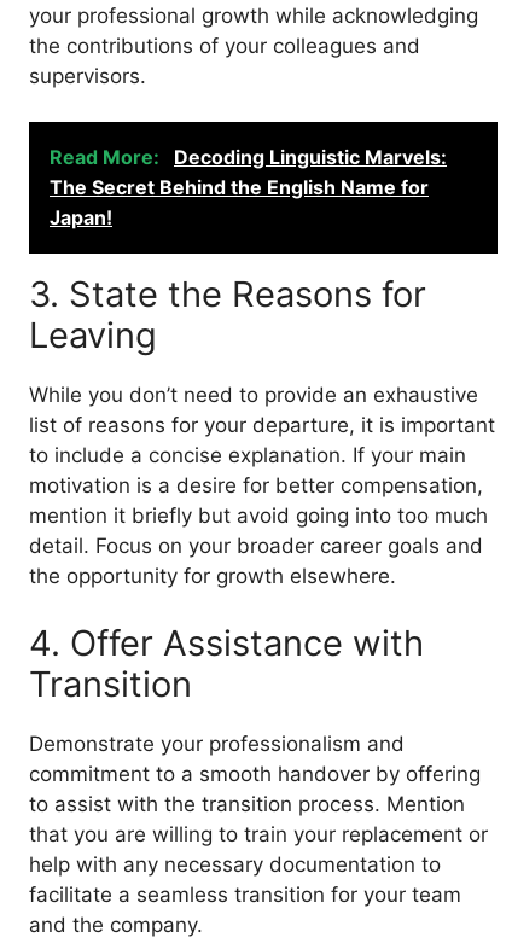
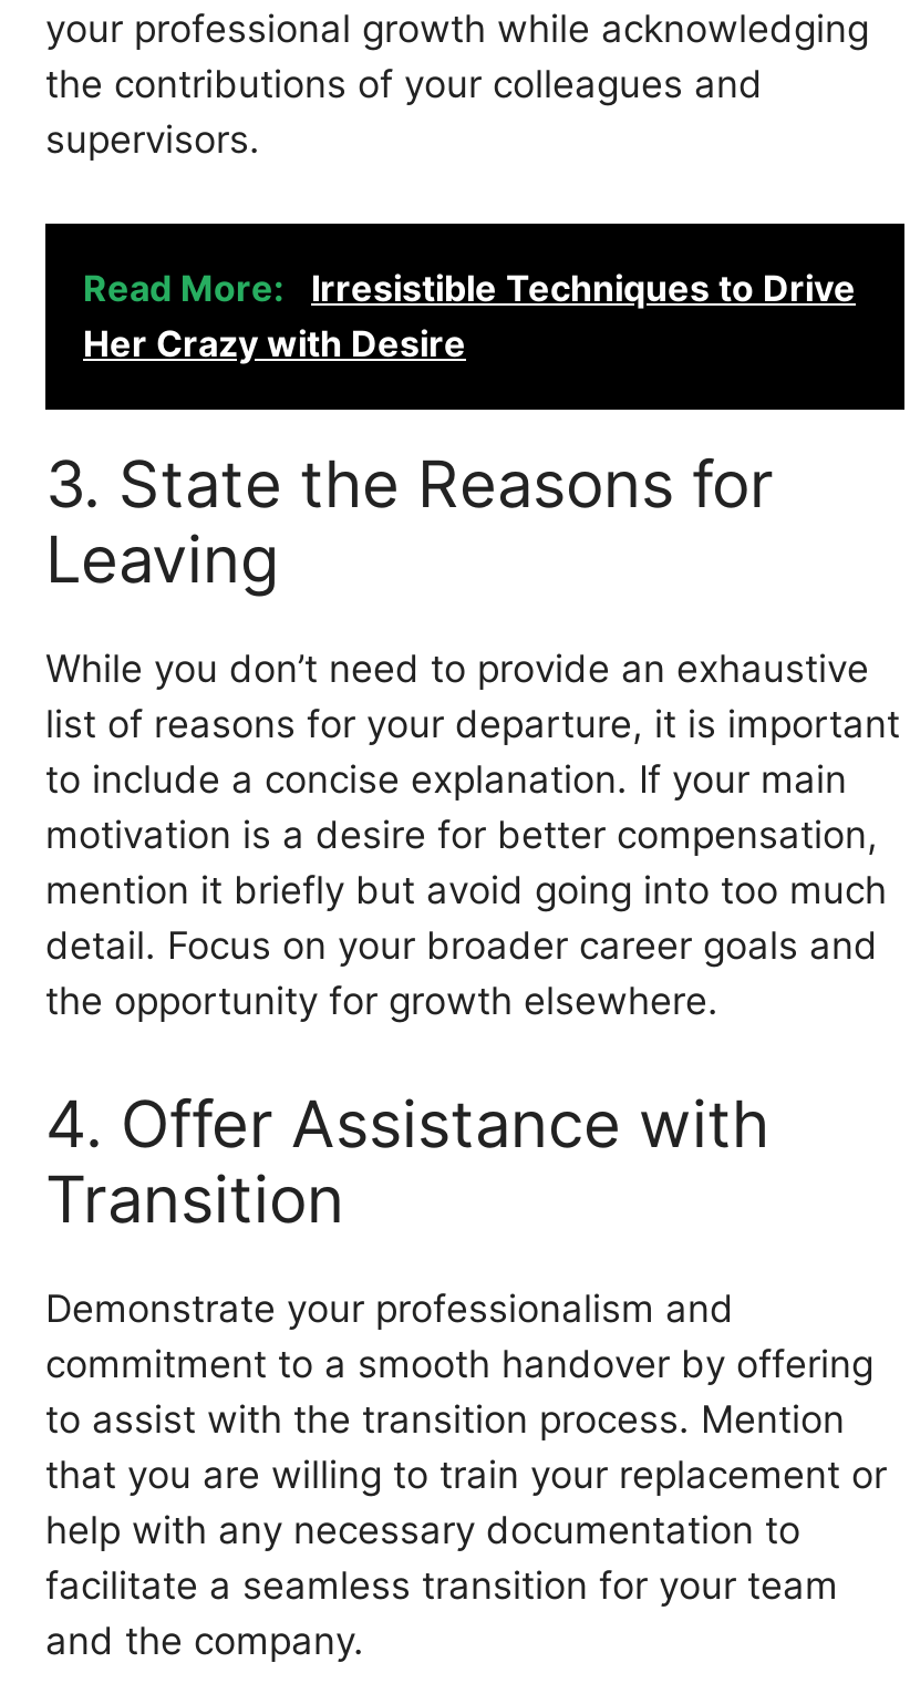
- Read More: Decoding Linguistic Marvels:
- The Secret Behind the English Name for
- Japan!
+ Read More: Irresistible Techniques to Drive
+ Her Crazy with Desire
